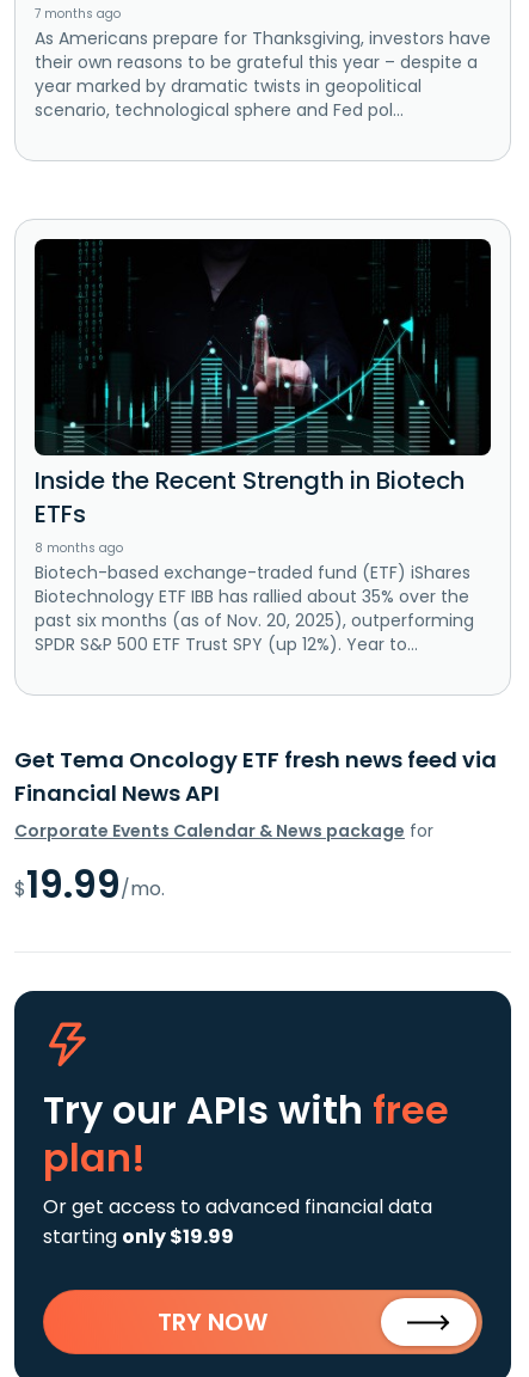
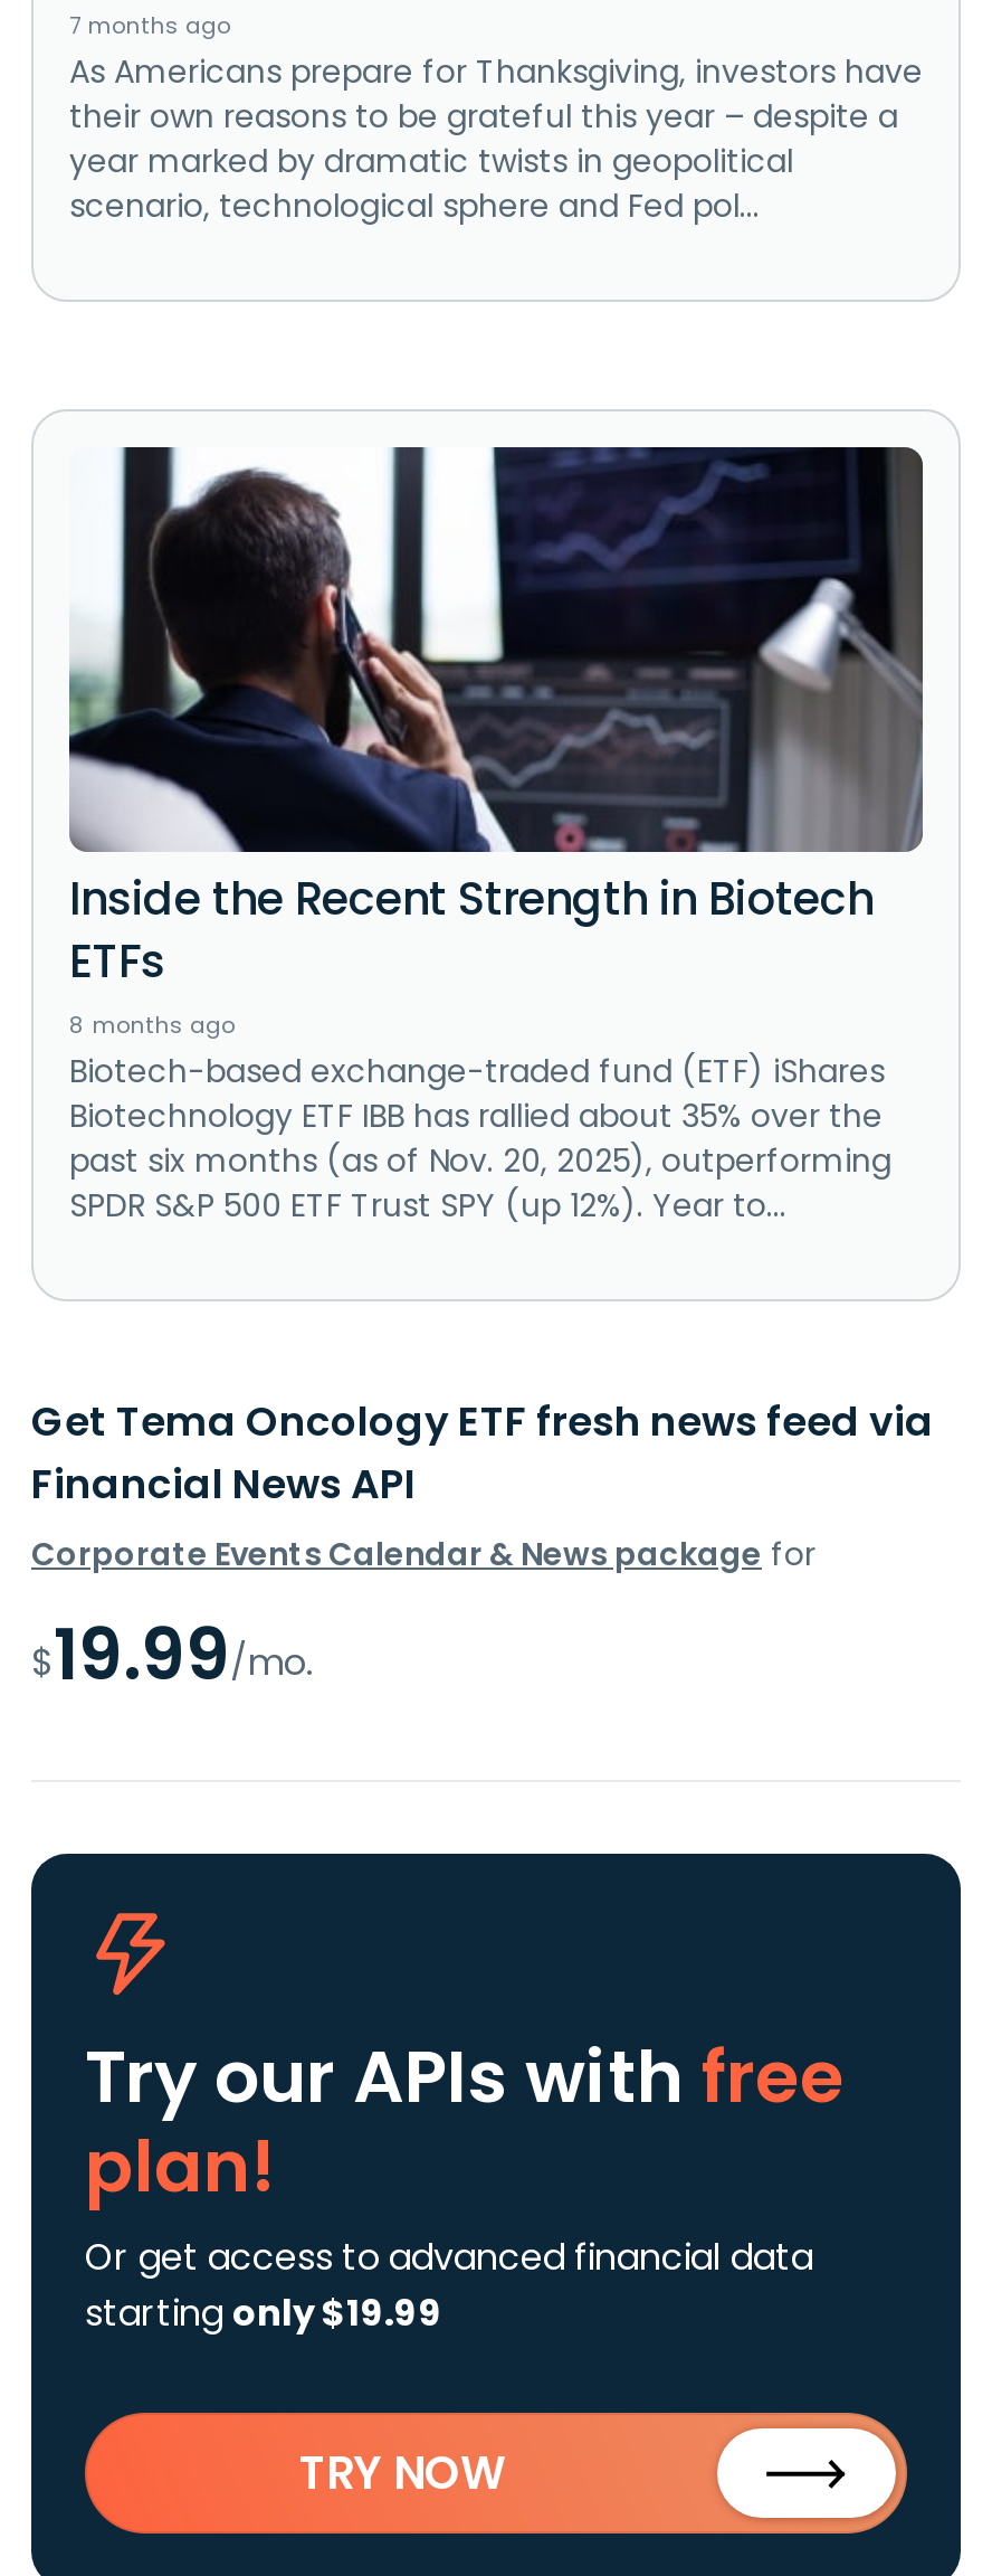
- [image]
+ [image]
